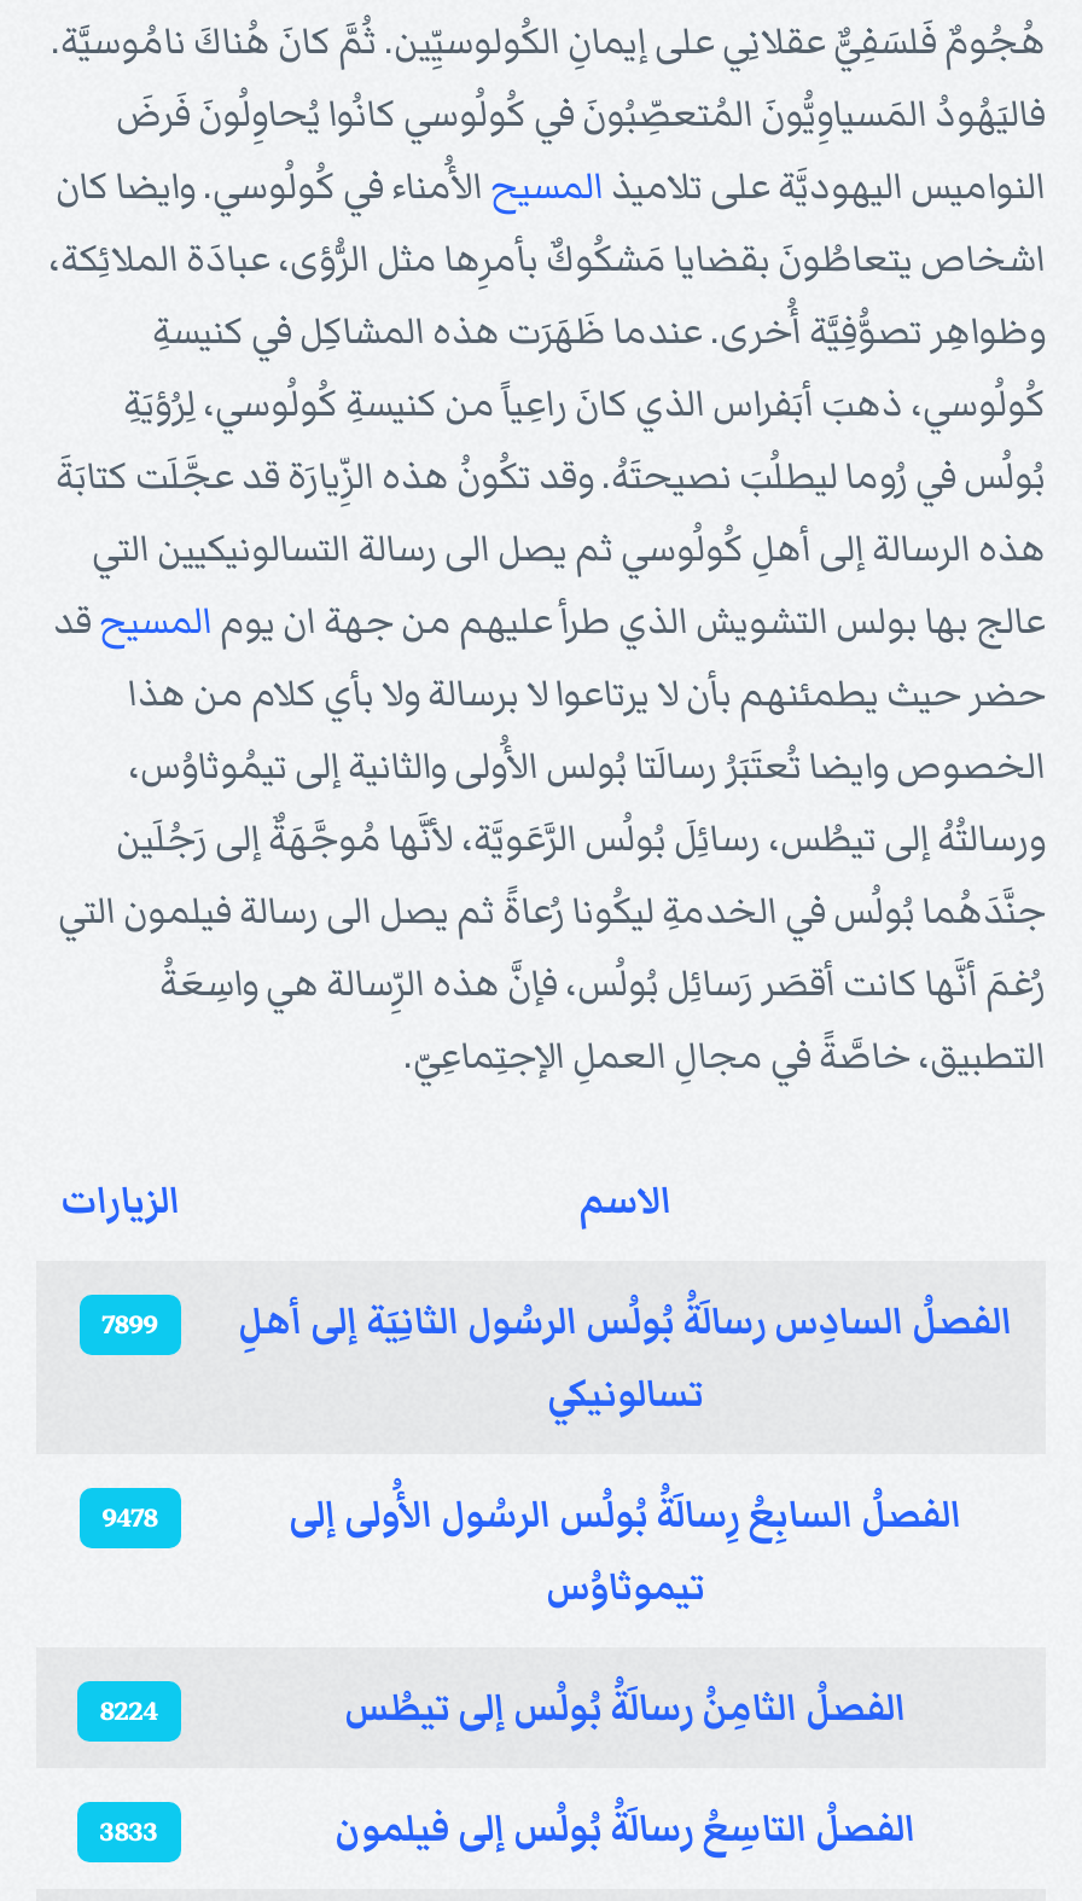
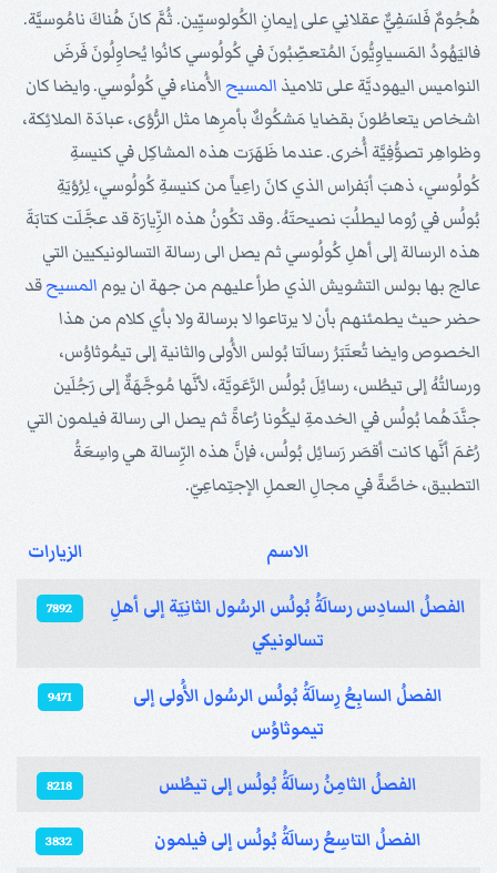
- 7899
+ 7892

- 9478
+ 9471

- 8224
+ 8218

- 3833
+ 3832
